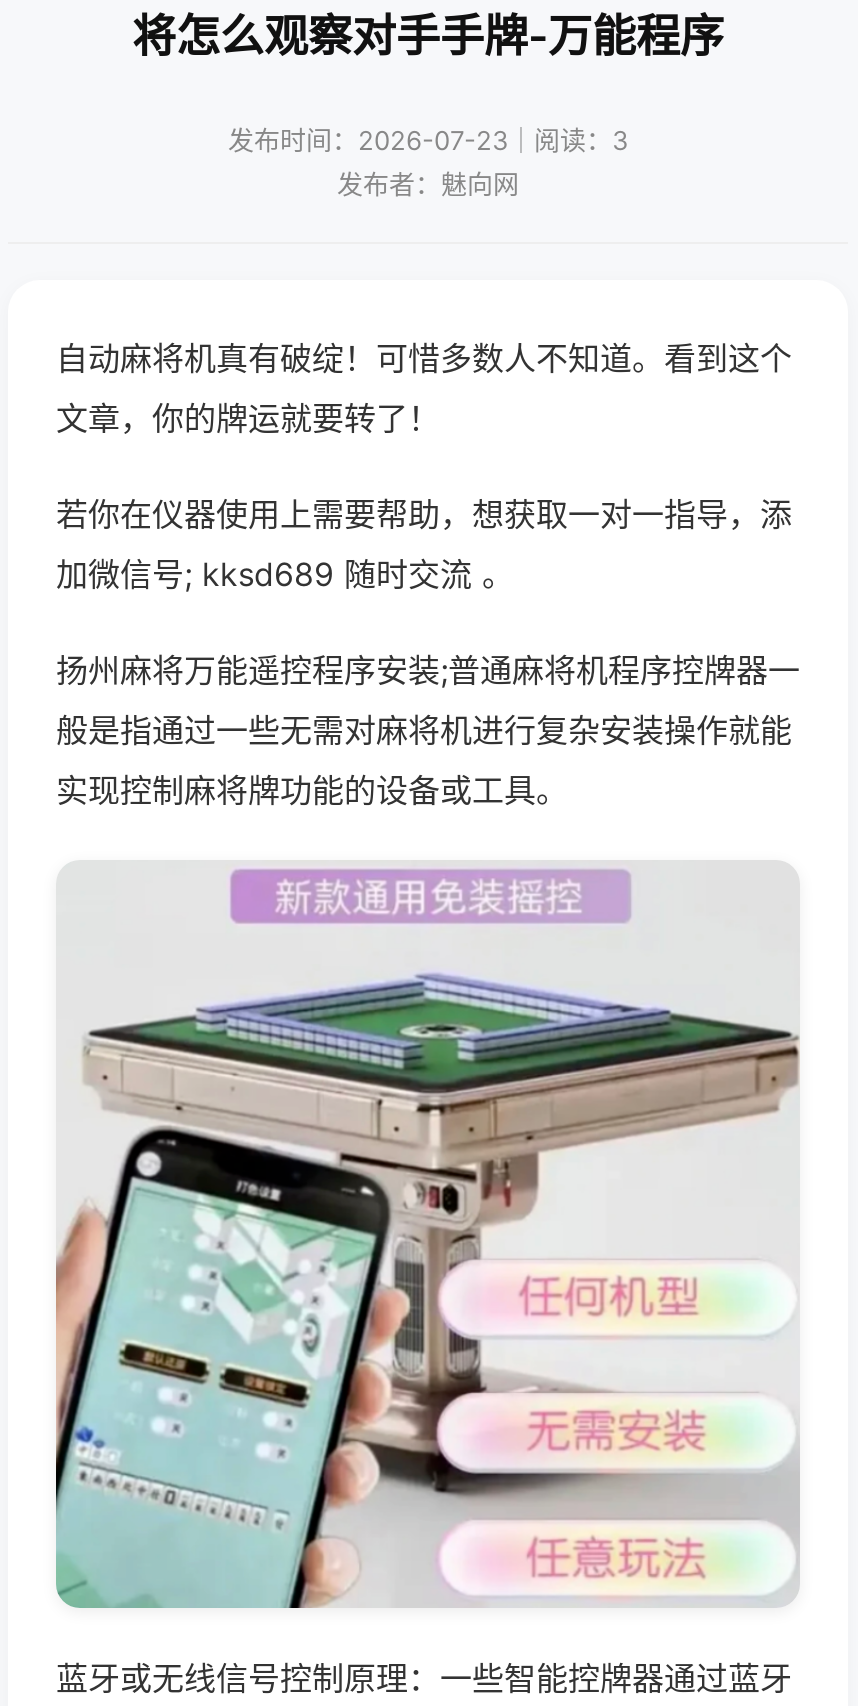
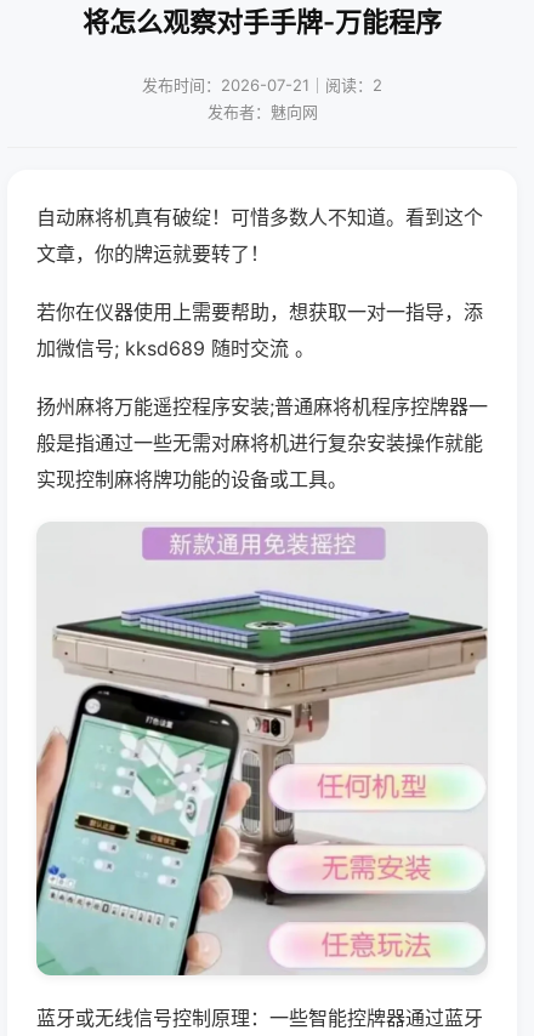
- 发布时间：2026-07-23｜阅读：3
+ 发布时间：2026-07-21｜阅读：2
